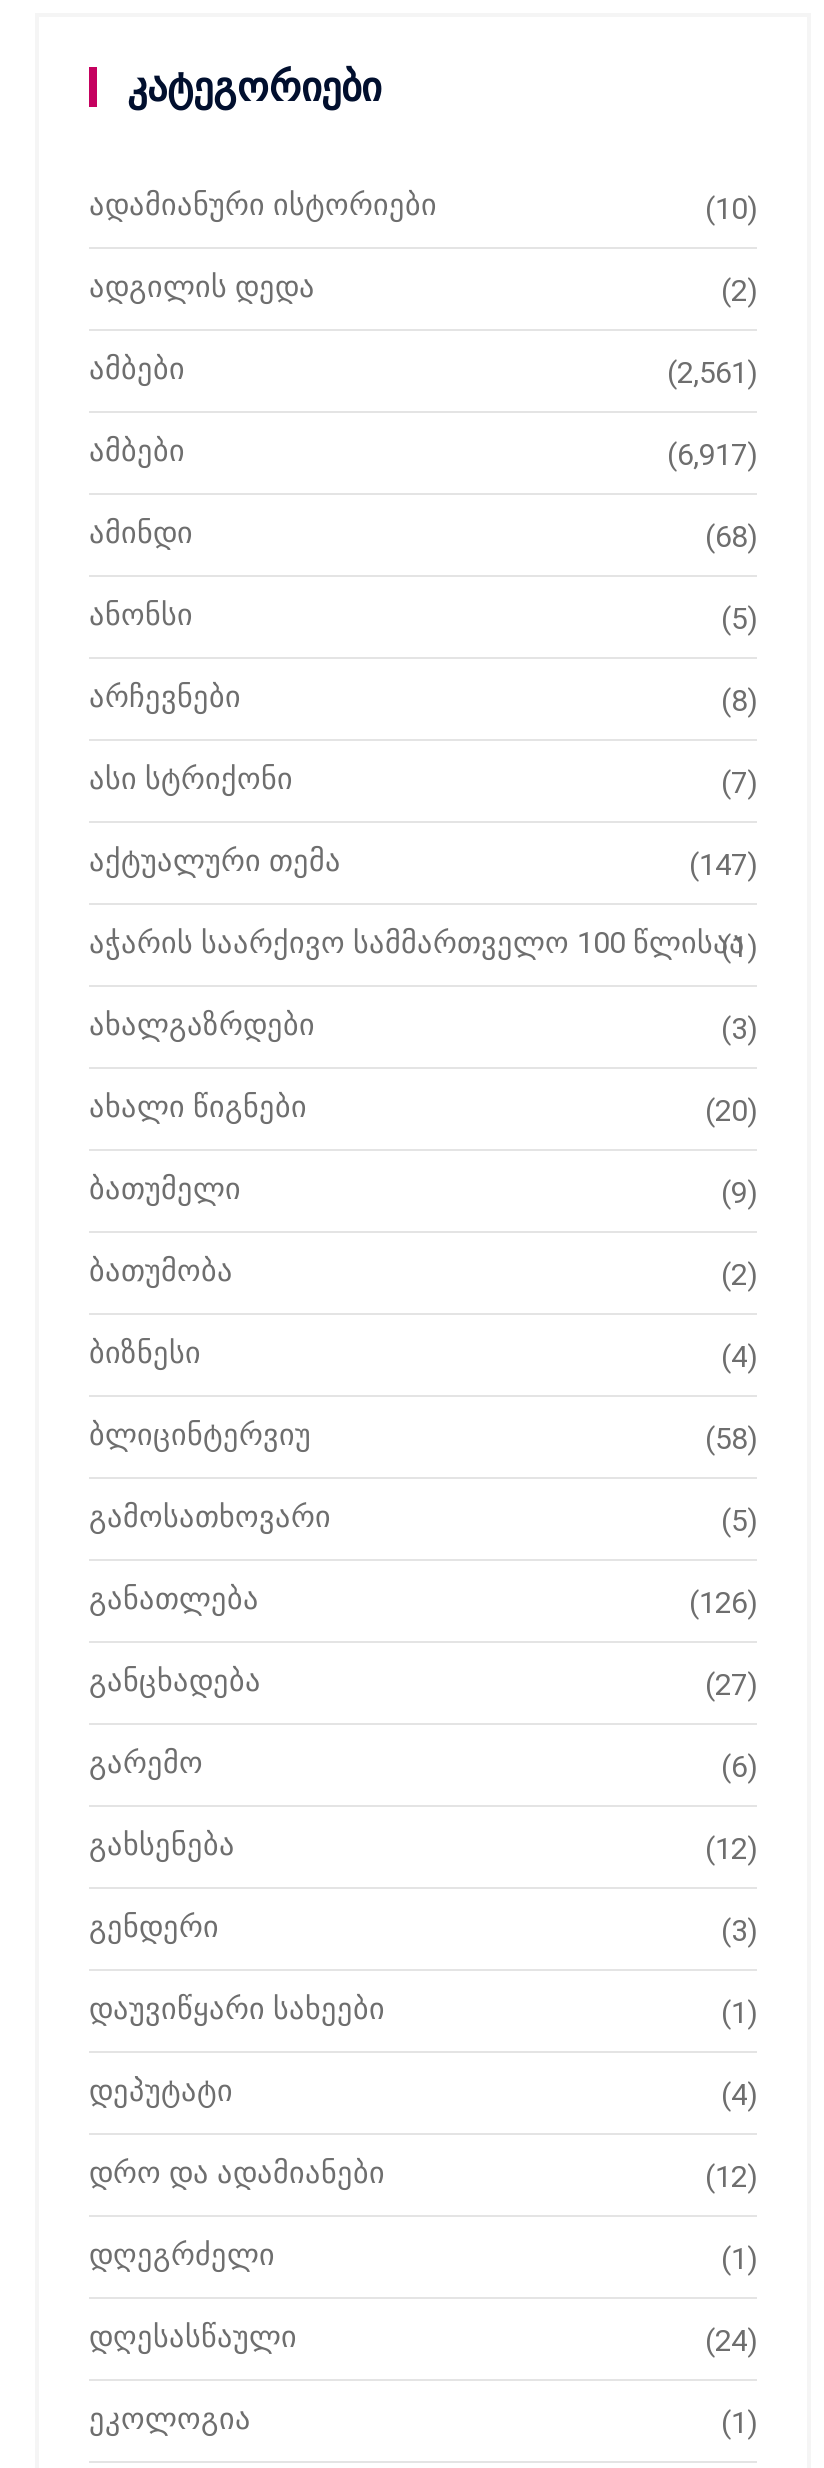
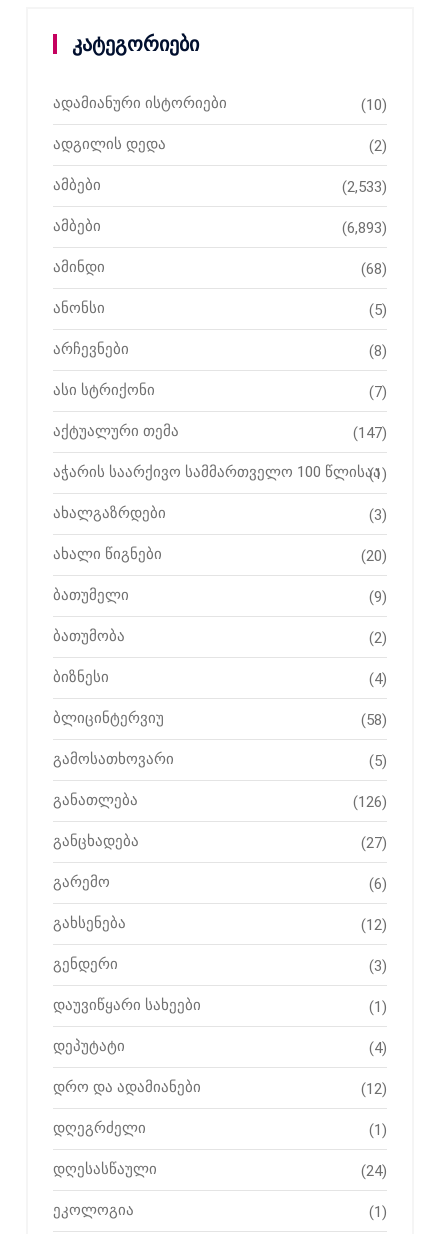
- (2,561)
+ (2,533)

- (6,917)
+ (6,893)
